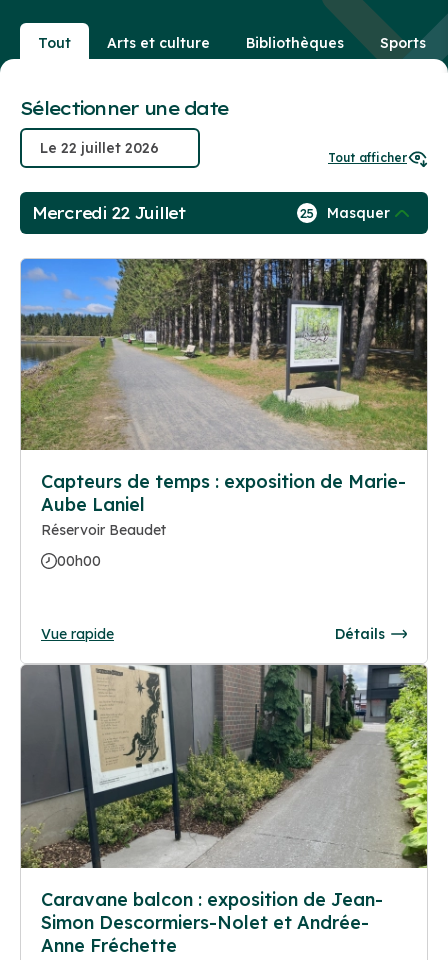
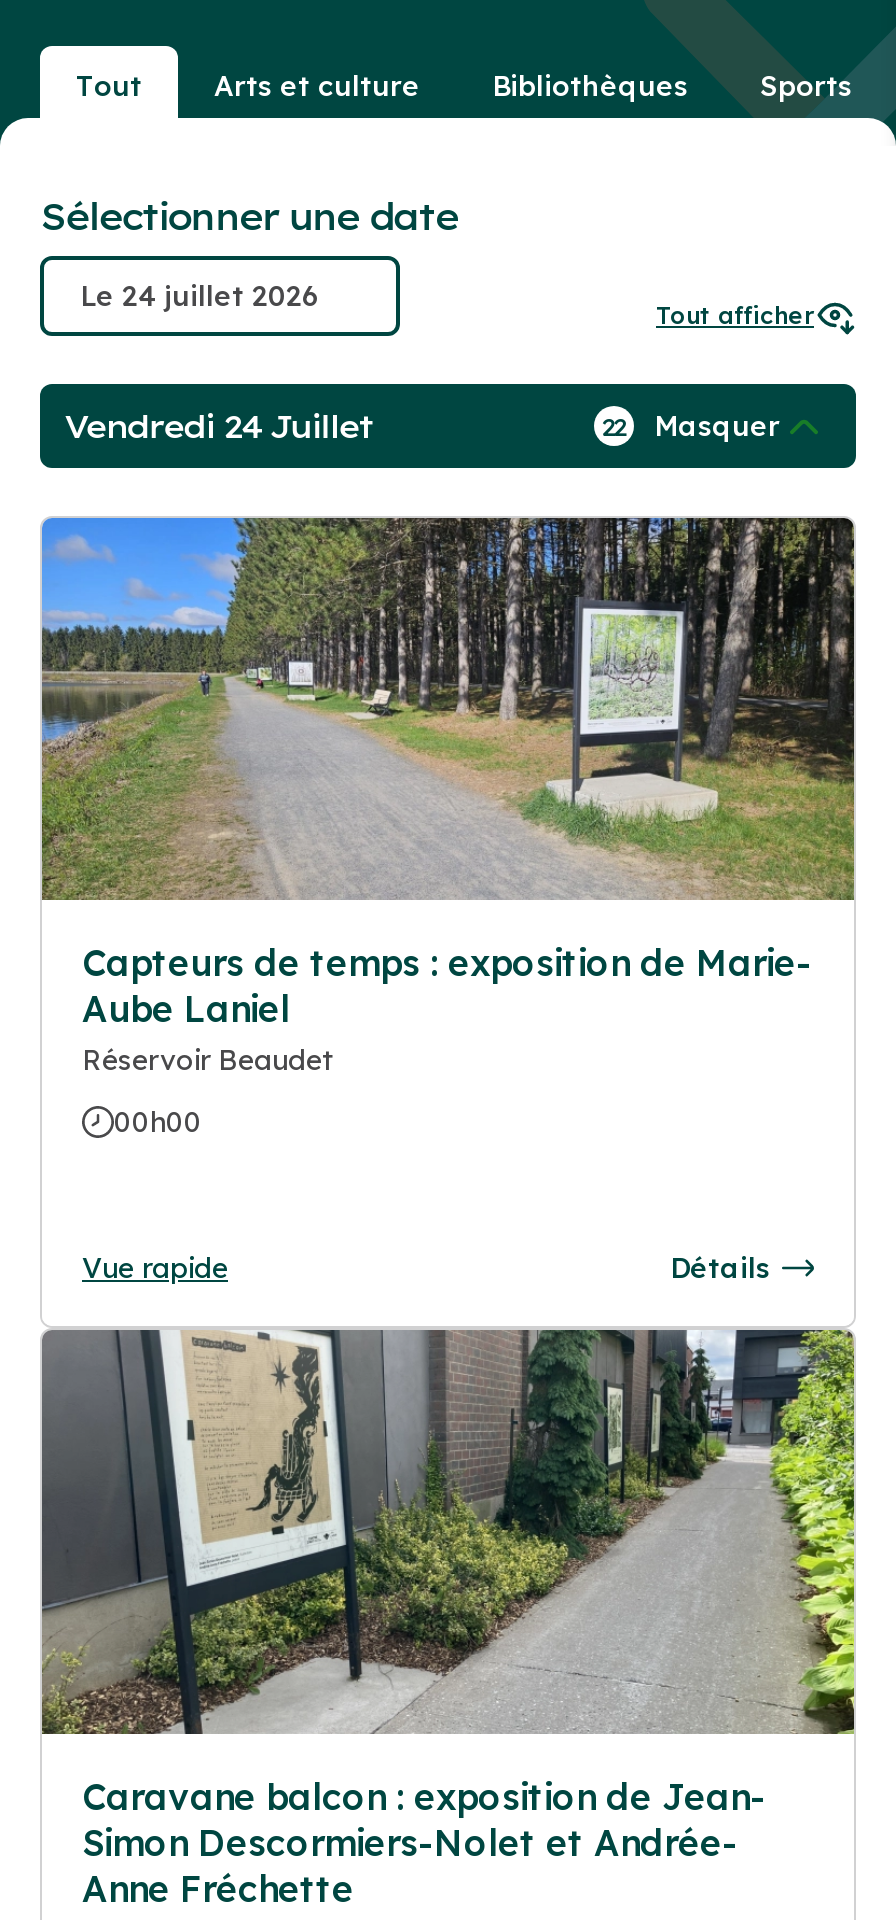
- Mercredi 22 Juillet
+ Vendredi 24 Juillet

- 25 Masquer
+ 22 Masquer
